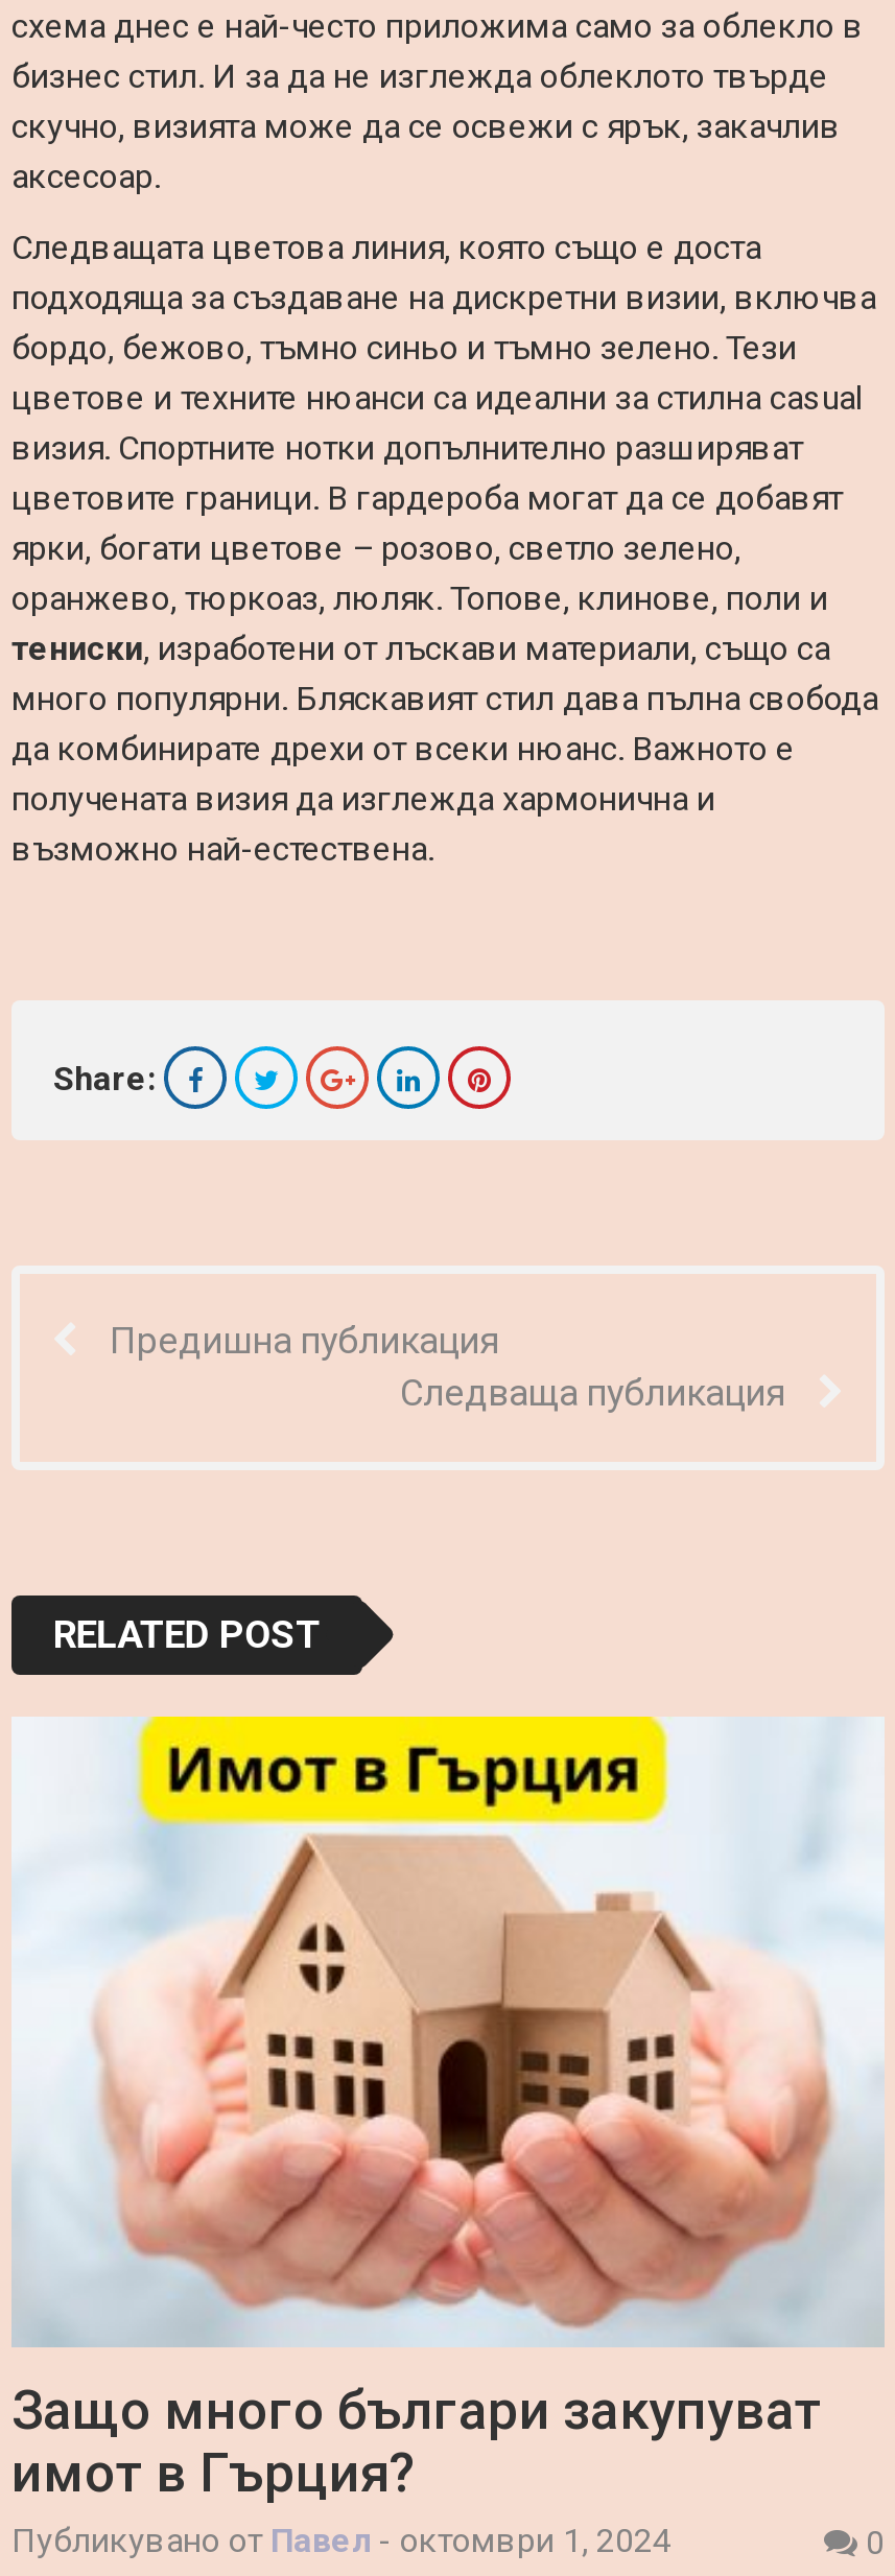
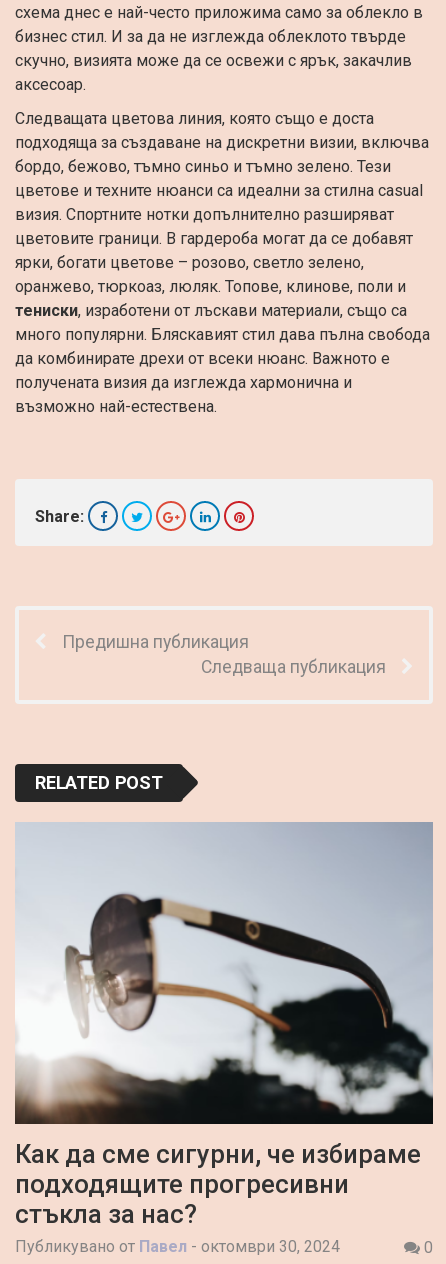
- [image]
- Защо много българи закупуват
- имот в Гърция?
- Публикувано от Павел - октомври 1, 2024
+ [image]
+ Как да сме сигурни, че избираме
+ подходящите прогресивни
+ стъкла за нас?
+ Публикувано от Павел - октомври 30, 2024
